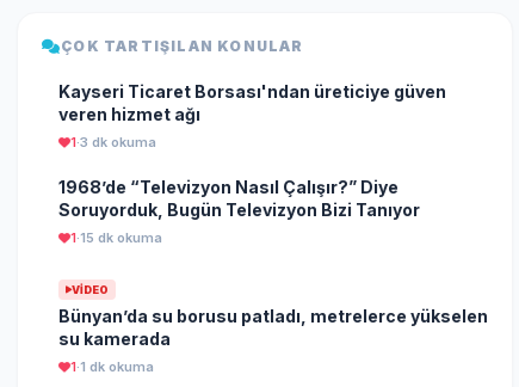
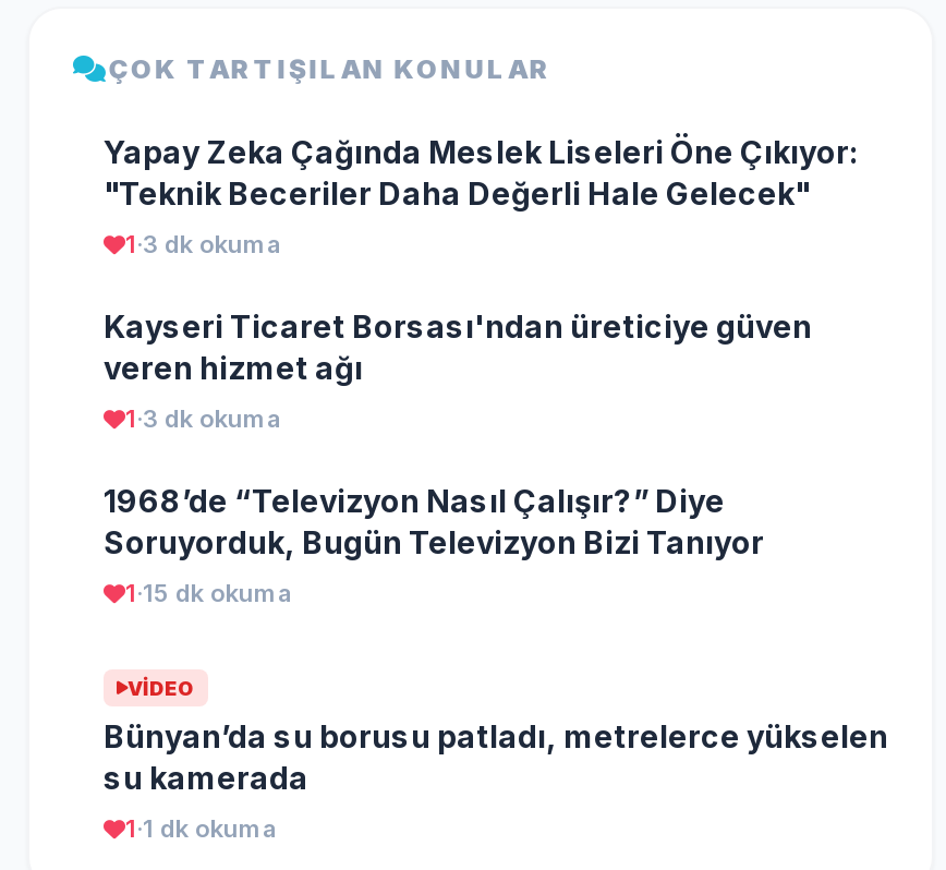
+ Yapay Zeka Çağında Meslek Liseleri Öne Çıkıyor:
+ "Teknik Beceriler Daha Değerli Hale Gelecek"
+ 1·3 dk okuma
